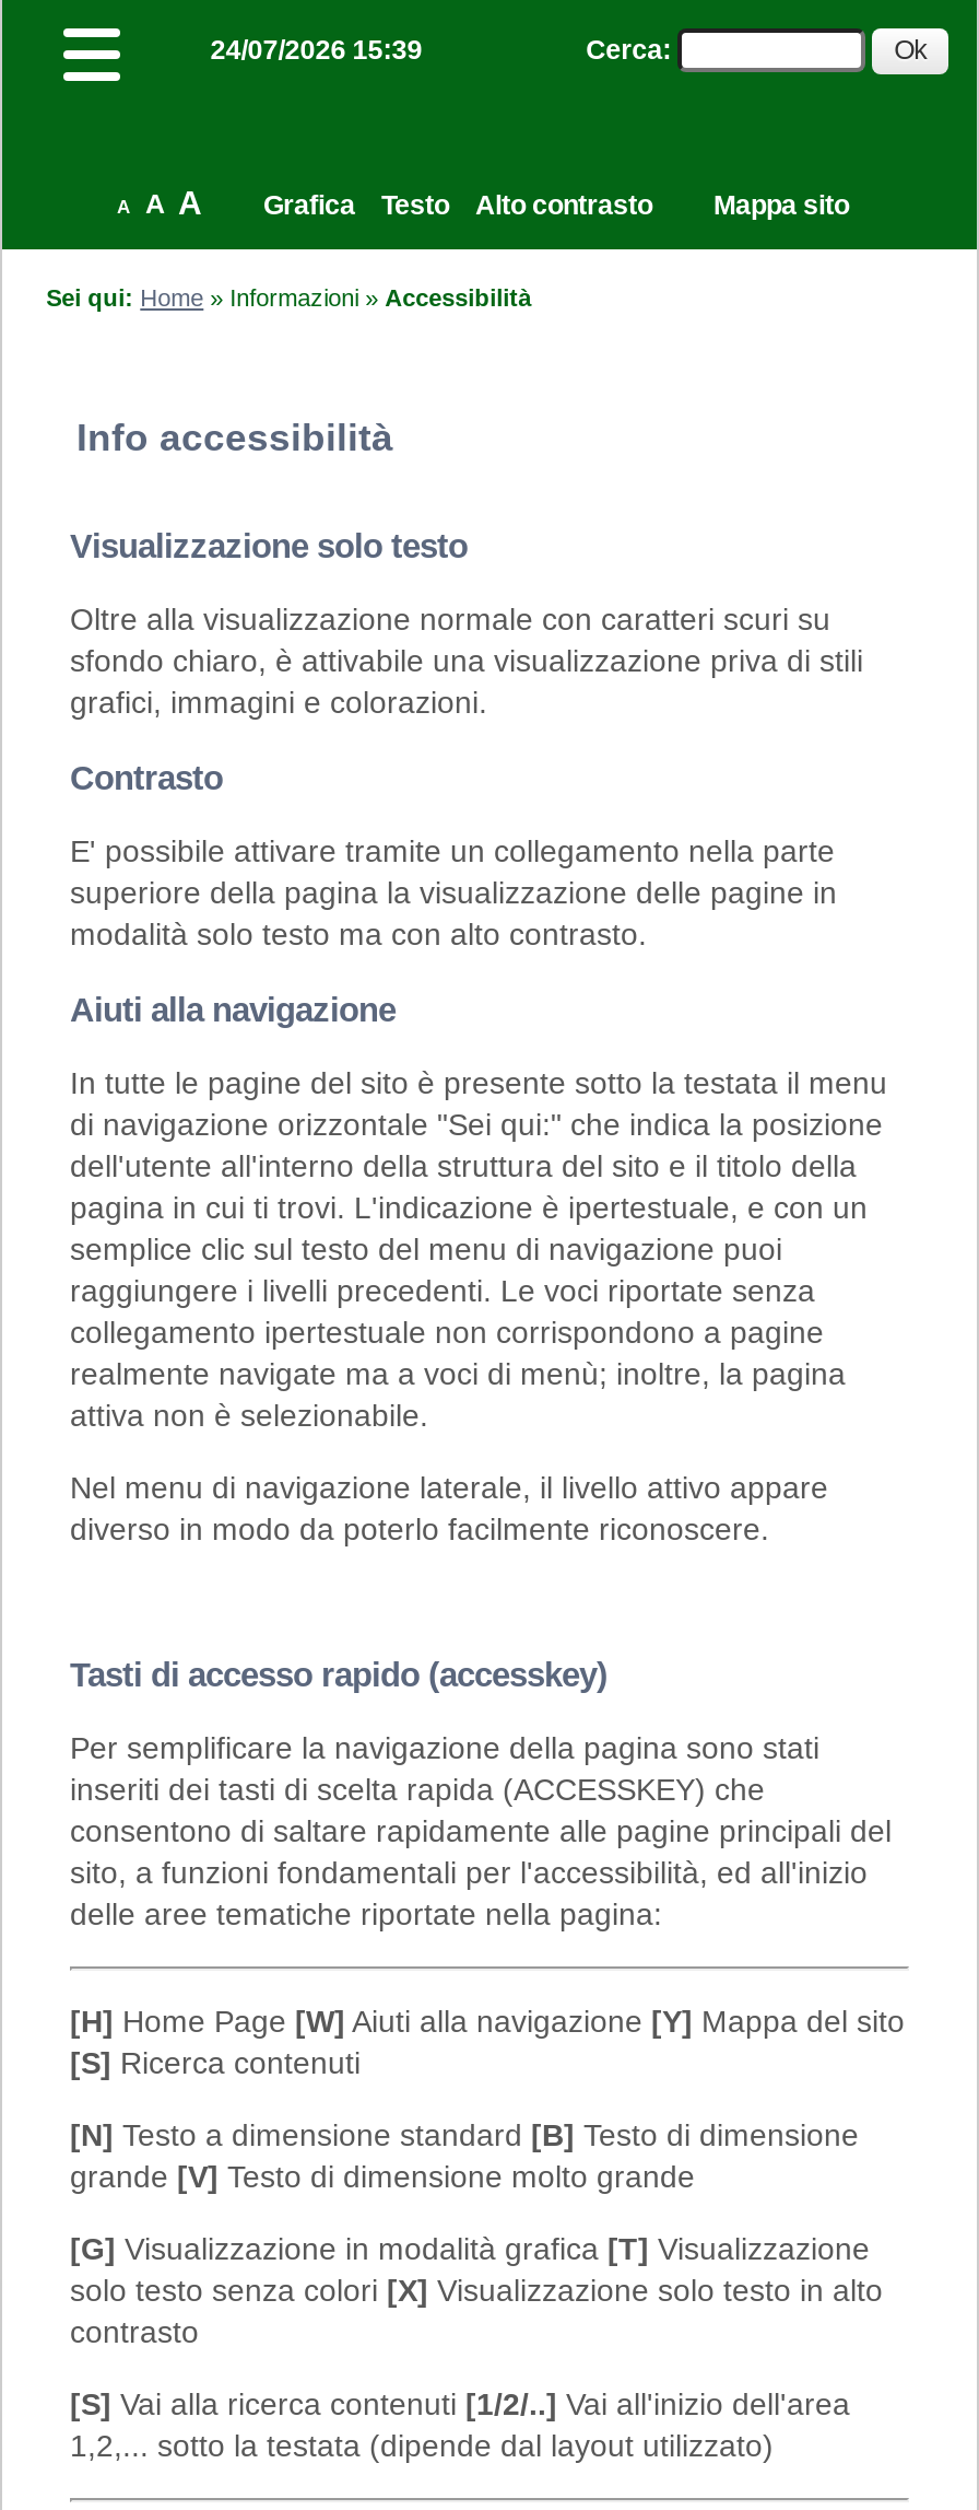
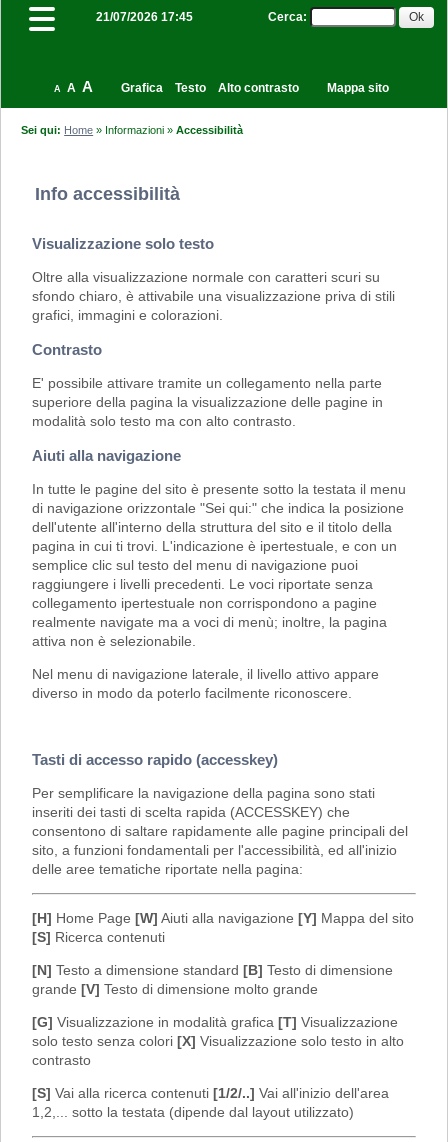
- 24/07/2026 15:39
+ 21/07/2026 17:45
